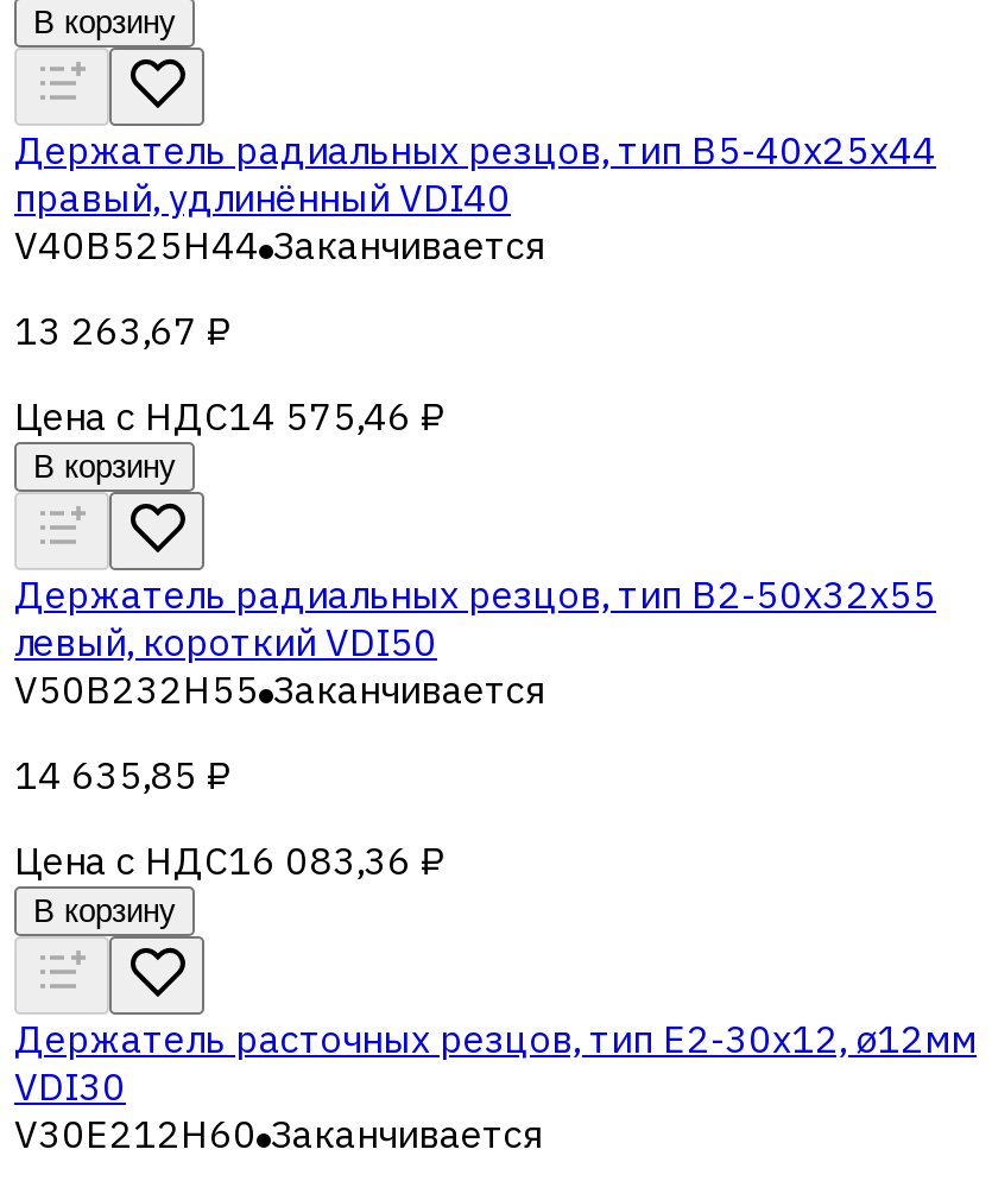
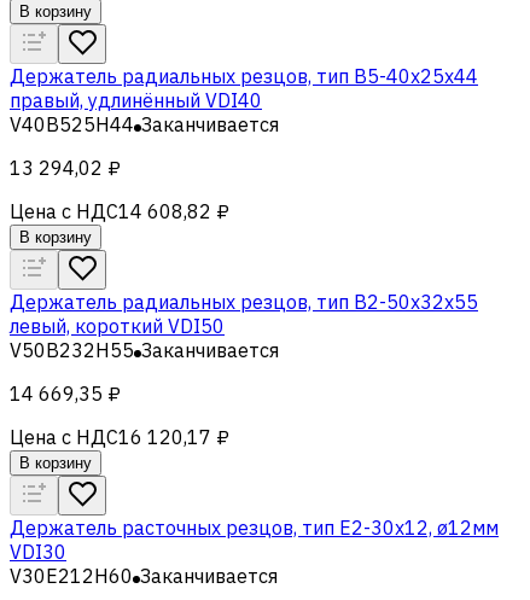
- 13 263,67 ₽
+ 13 294,02 ₽

- Цена с НДС14 575,46 ₽
+ Цена с НДС14 608,82 ₽

- 14 635,85 ₽
+ 14 669,35 ₽

- Цена с НДС16 083,36 ₽
+ Цена с НДС16 120,17 ₽
